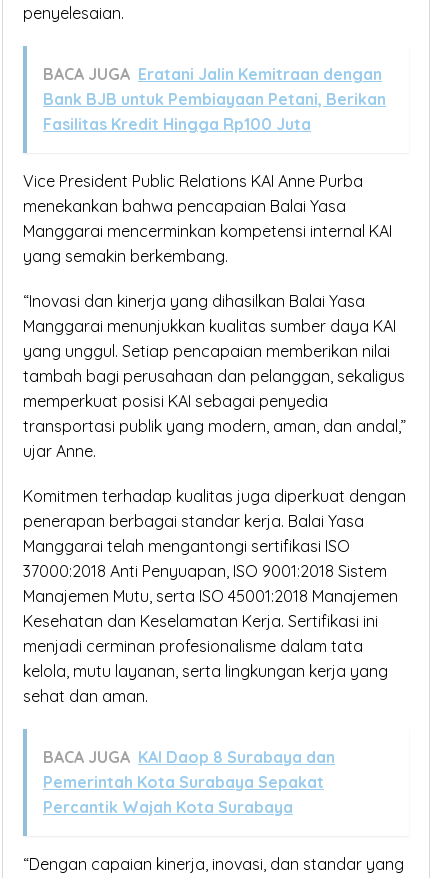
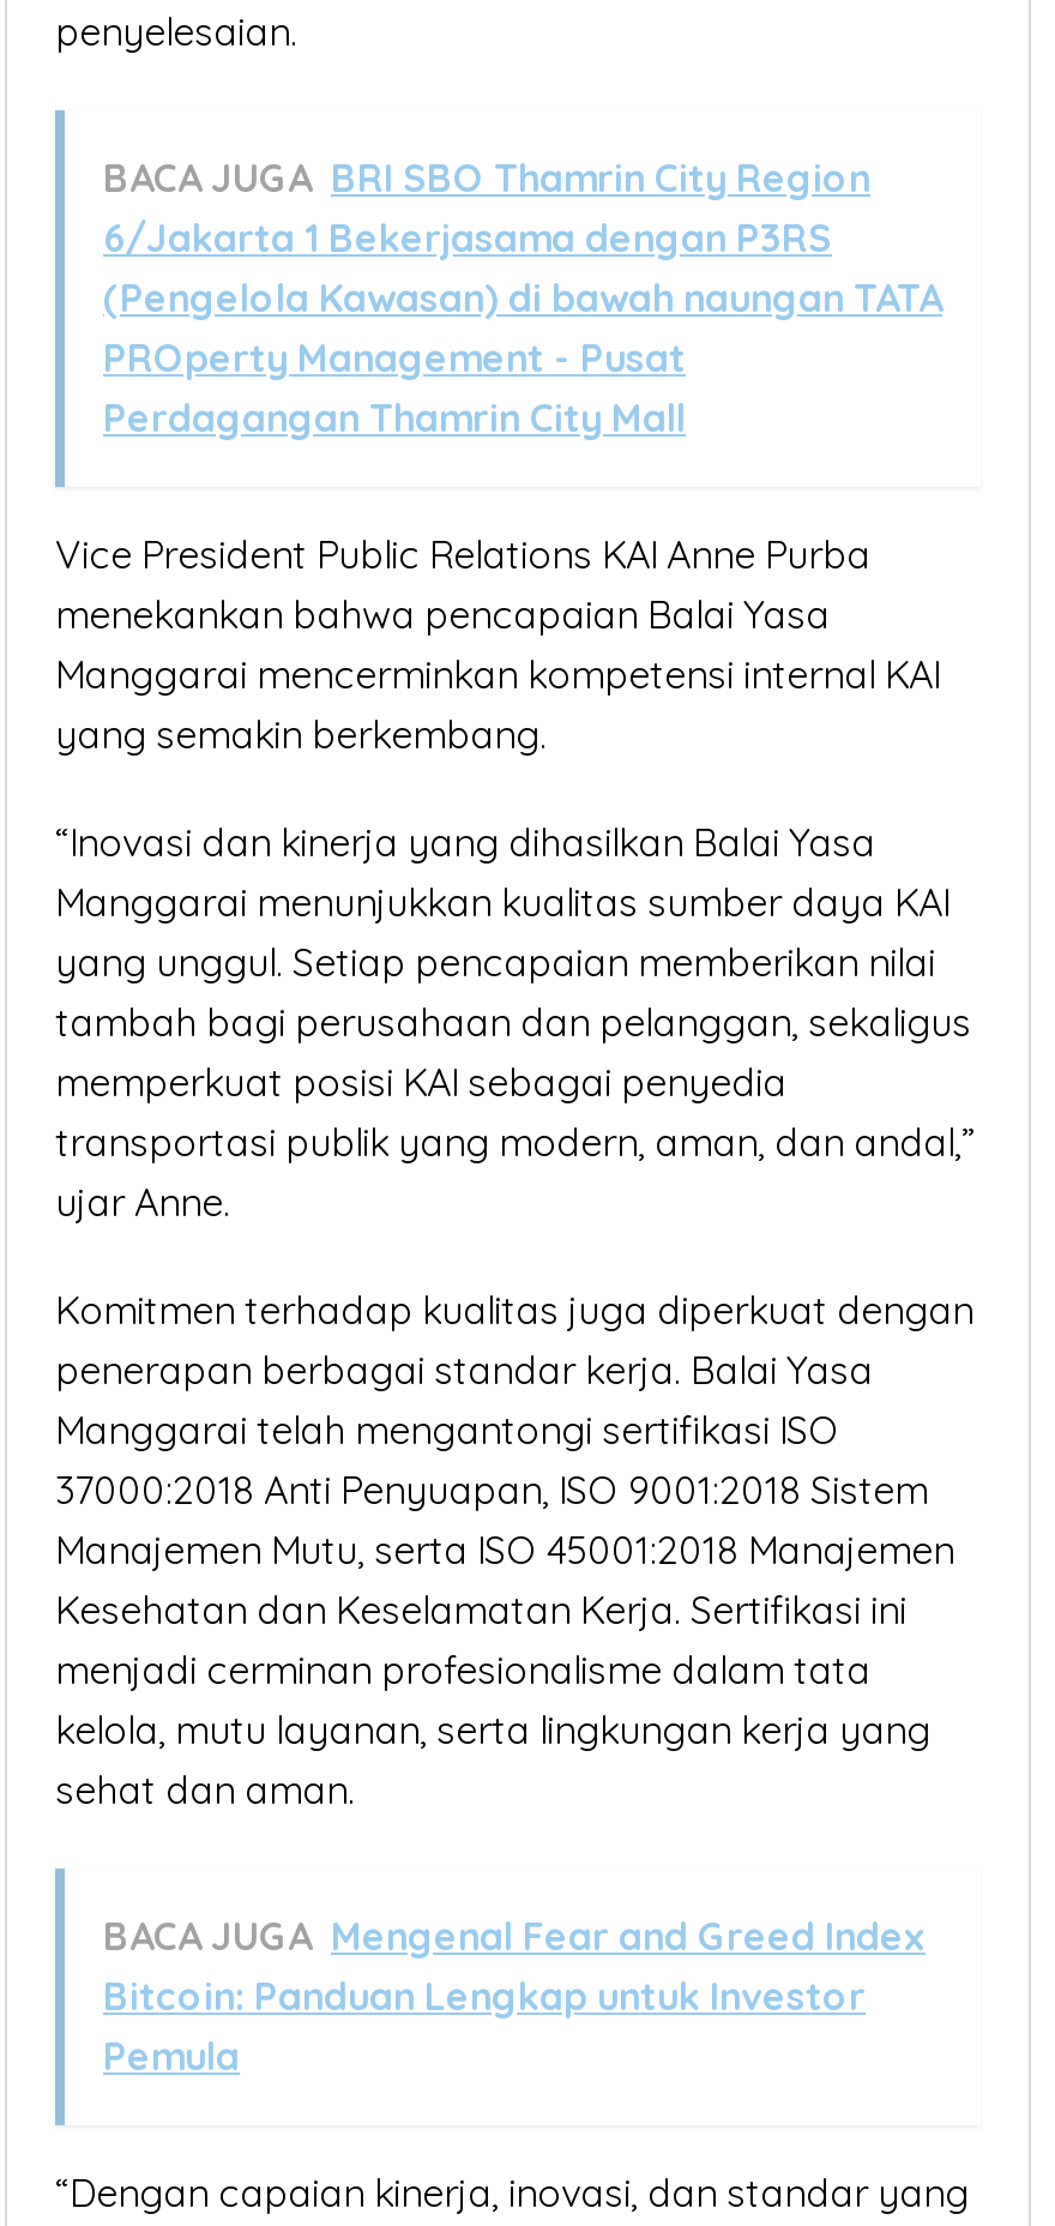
- BACA JUGA Eratani Jalin Kemitraan dengan
- Bank BJB untuk Pembiayaan Petani, Berikan
- Fasilitas Kredit Hingga Rp100 Juta
+ BACA JUGA BRI SBO Thamrin City Region
+ 6/Jakarta 1 Bekerjasama dengan P3RS
+ (Pengelola Kawasan) di bawah naungan TATA
+ PROperty Management - Pusat
+ Perdagangan Thamrin City Mall

- BACA JUGA KAI Daop 8 Surabaya dan
- Pemerintah Kota Surabaya Sepakat
- Percantik Wajah Kota Surabaya
+ BACA JUGA Mengenal Fear and Greed Index
+ Bitcoin: Panduan Lengkap untuk Investor
+ Pemula
